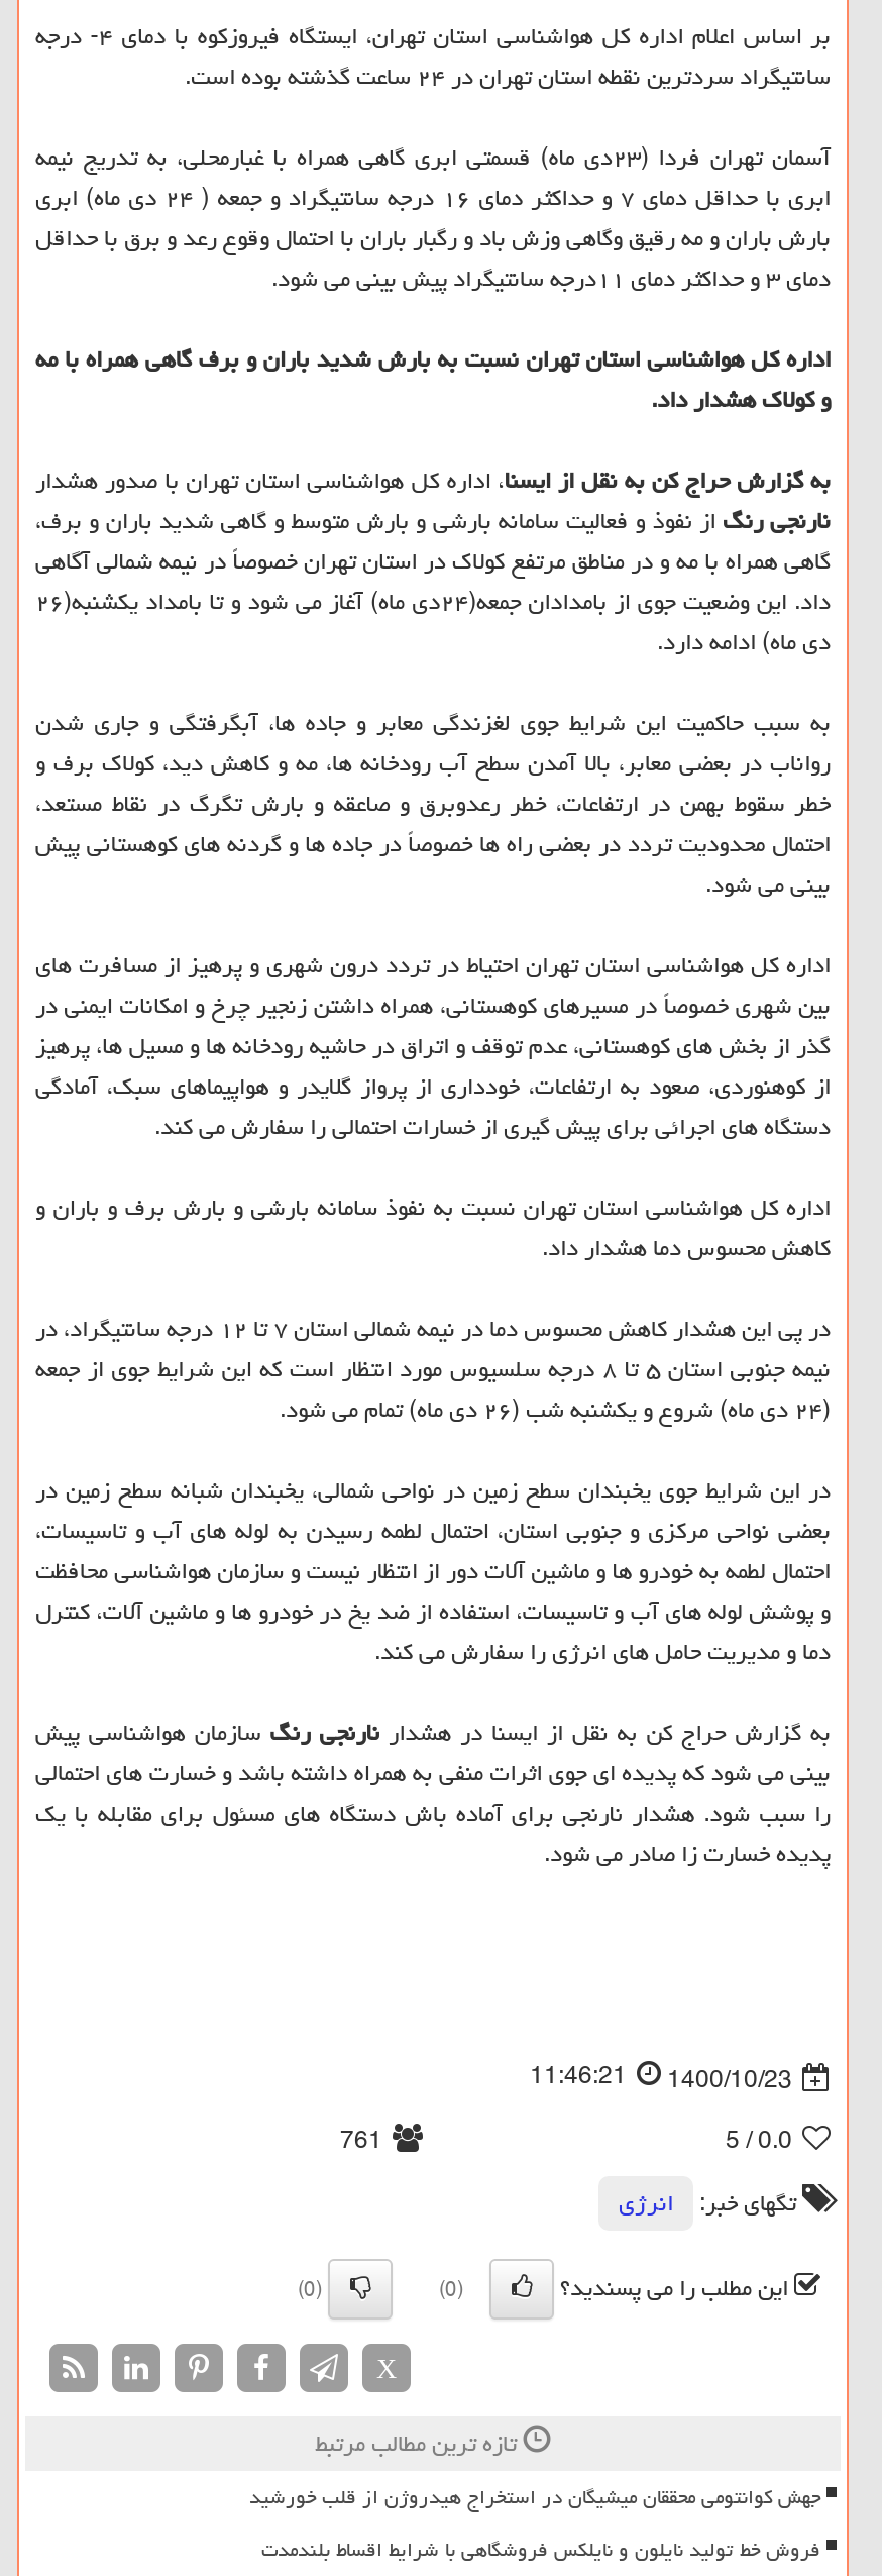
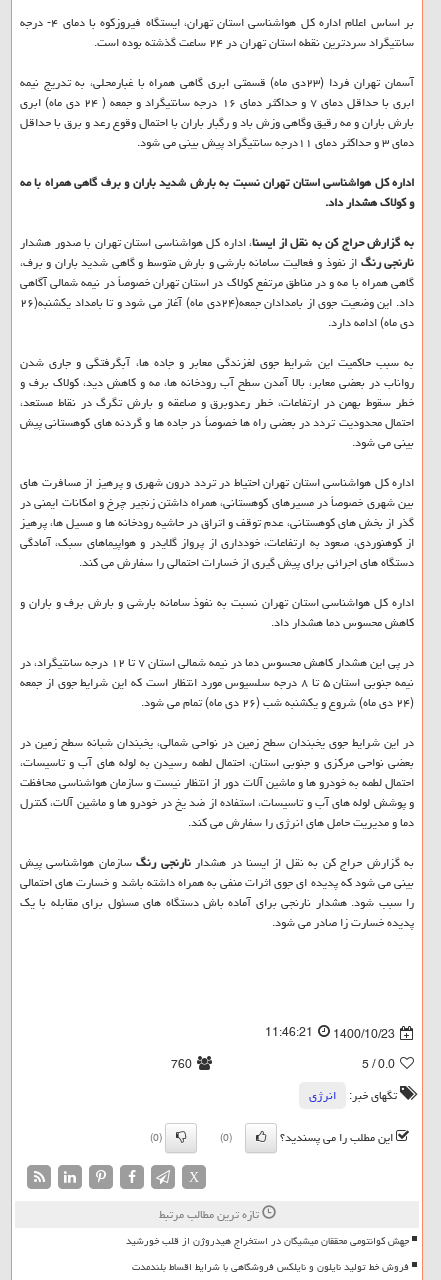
- 761
+ 760
